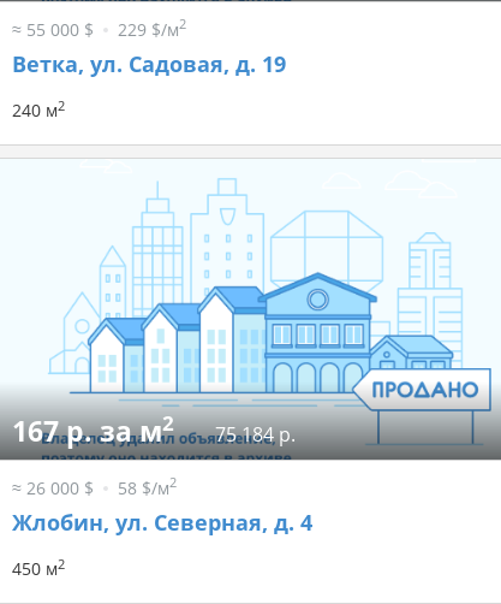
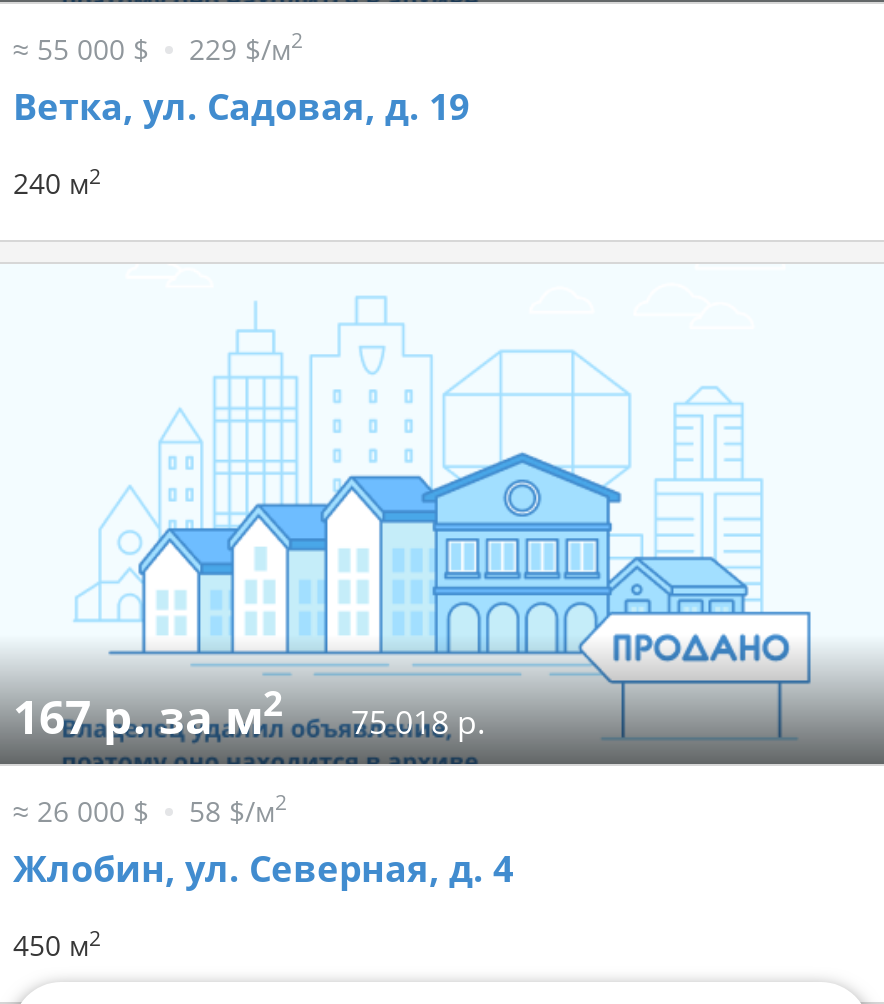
- 75 184 р.
+ 75 018 р.
